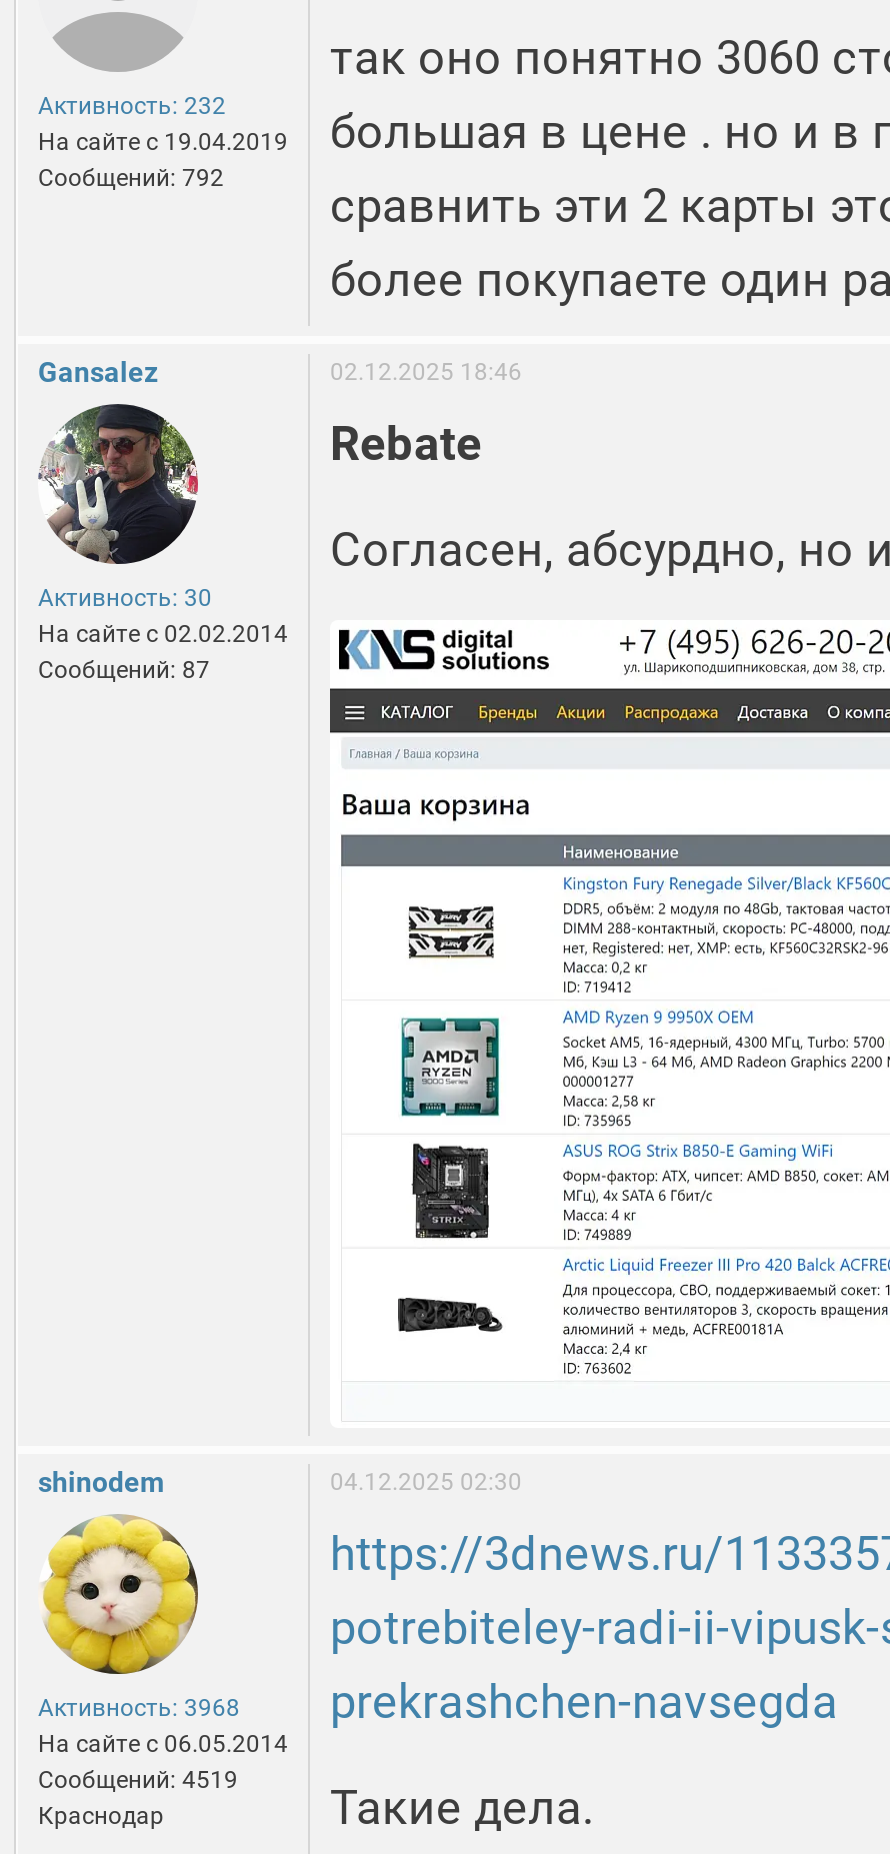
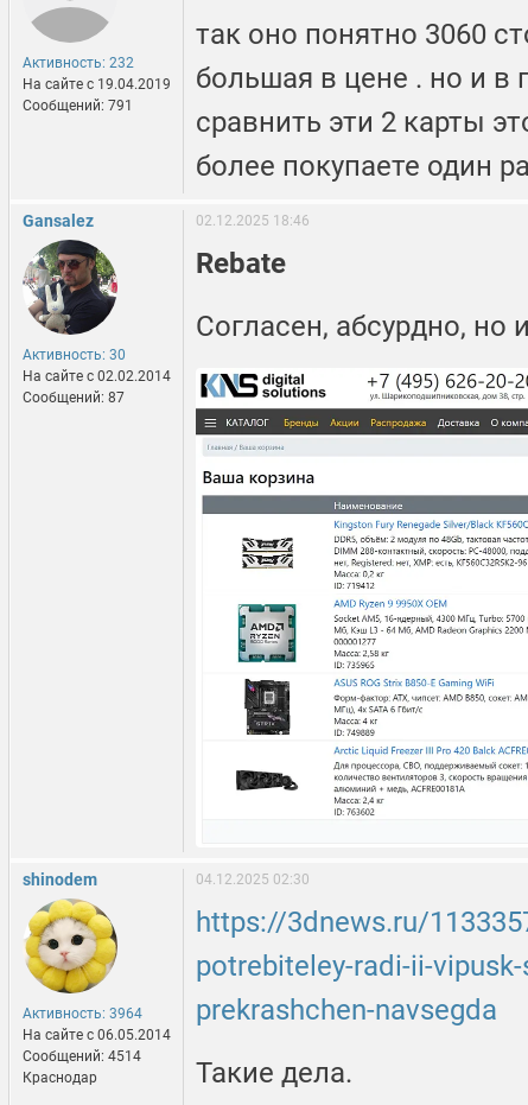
- Сообщений: 792
+ Сообщений: 791

- Активность: 3968
+ Активность: 3964

- Сообщений: 4519
+ Сообщений: 4514
